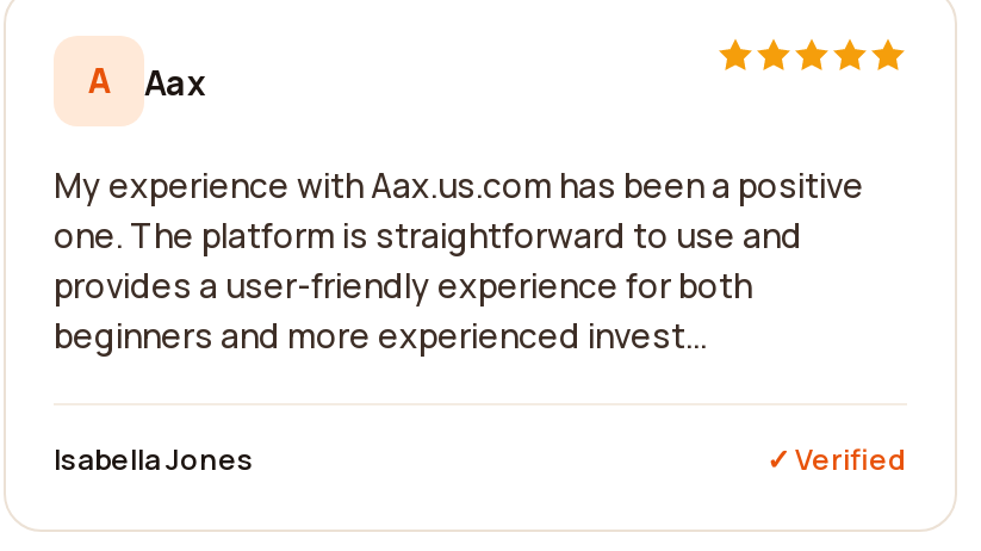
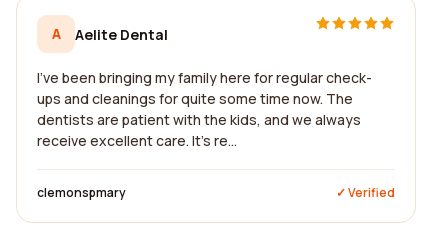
- Aax
+ Aelite Dental

- My experience with Aax.us.com has been a positive
- one. The platform is straightforward to use and
- provides a user-friendly experience for both
- beginners and more experienced invest...
+ I've been bringing my family here for regular check-
+ ups and cleanings for quite some time now. The
+ dentists are patient with the kids, and we always
+ receive excellent care. It's re...

- Isabella Jones
+ clemonspmary
